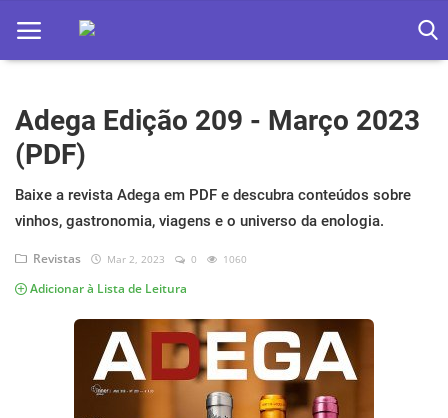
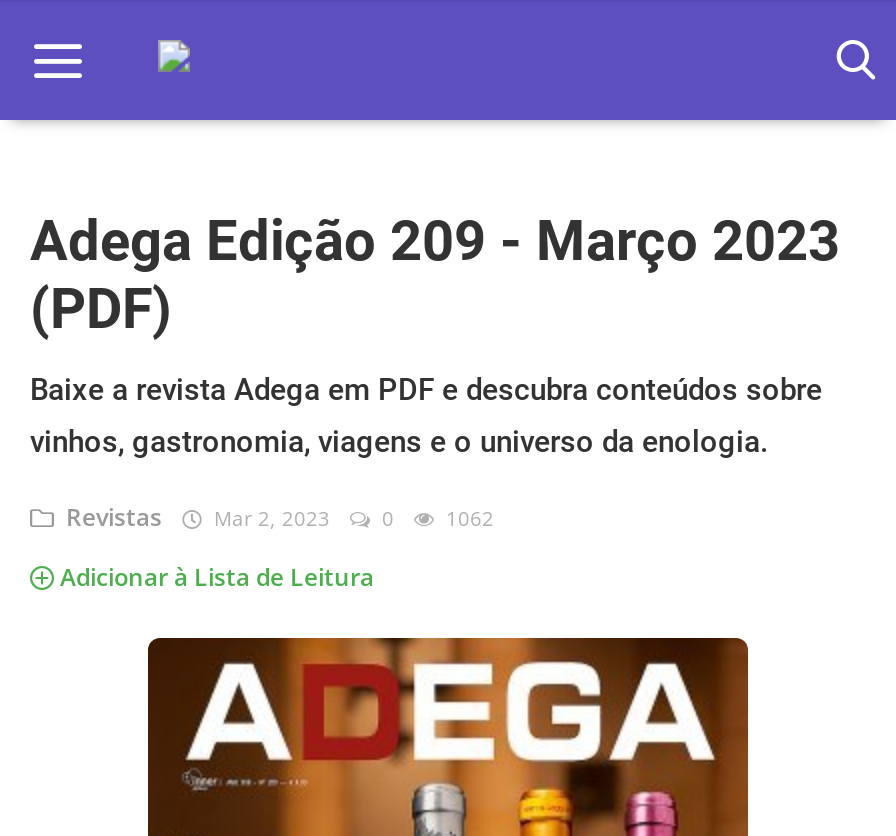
- Revistas Mar 2, 2023 0 1060
+ Revistas Mar 2, 2023 0 1062
